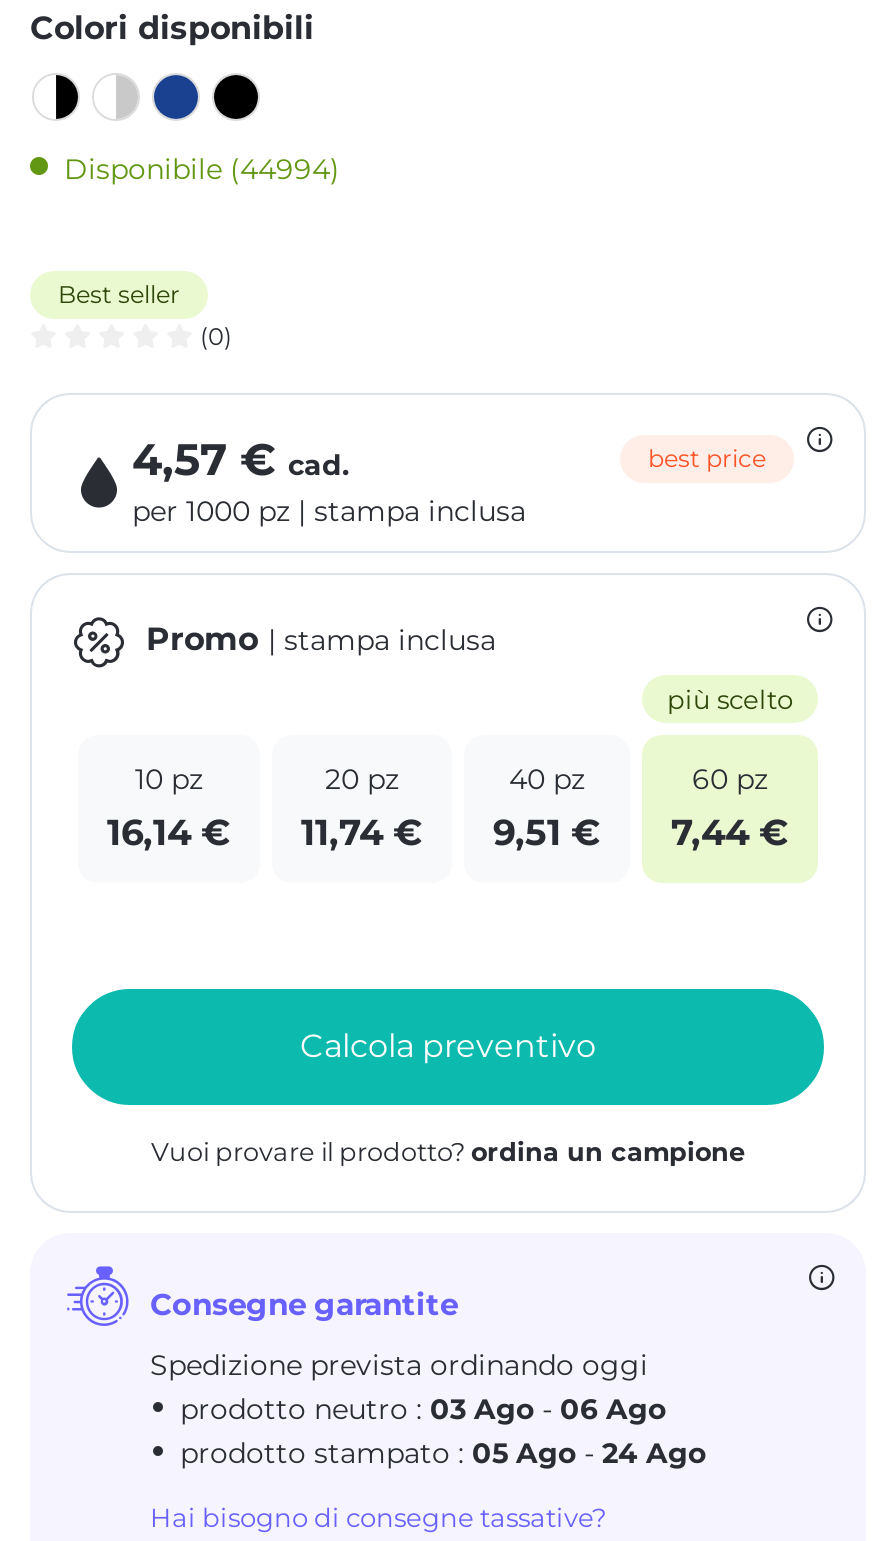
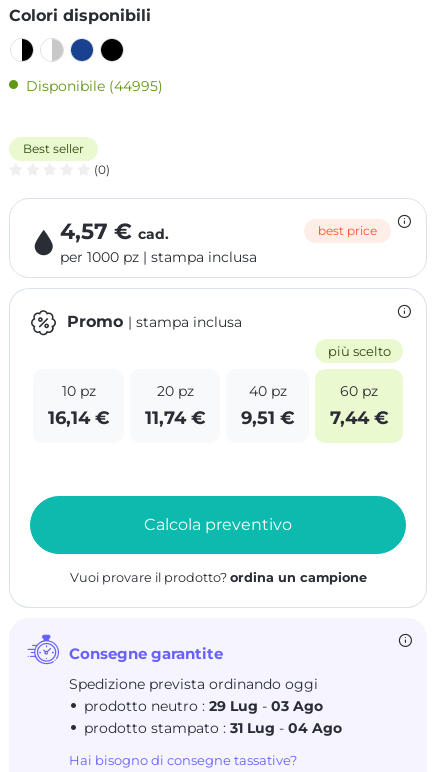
- Disponibile (44994)
+ Disponibile (44995)

- prodotto neutro : 03 Ago - 06 Ago
+ prodotto neutro : 29 Lug - 03 Ago

- prodotto stampato : 05 Ago - 24 Ago
+ prodotto stampato : 31 Lug - 04 Ago
